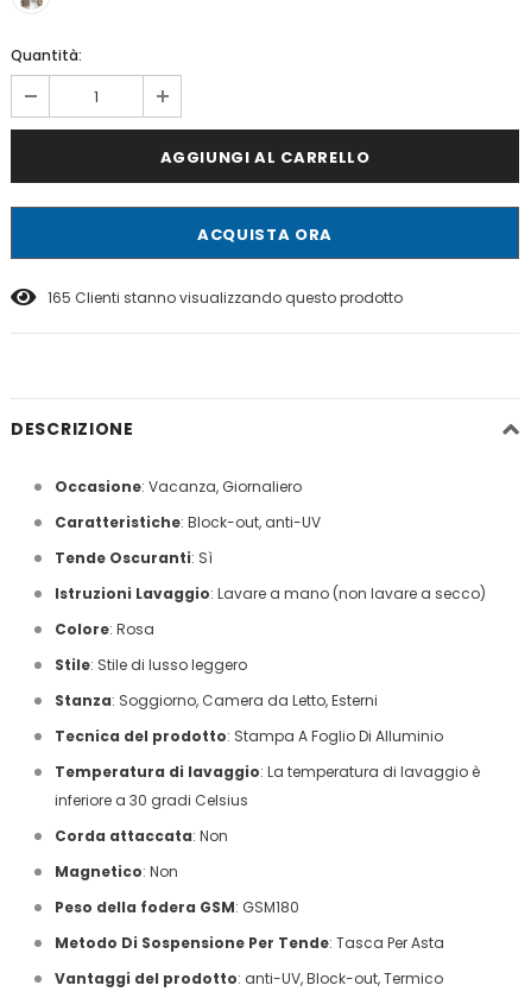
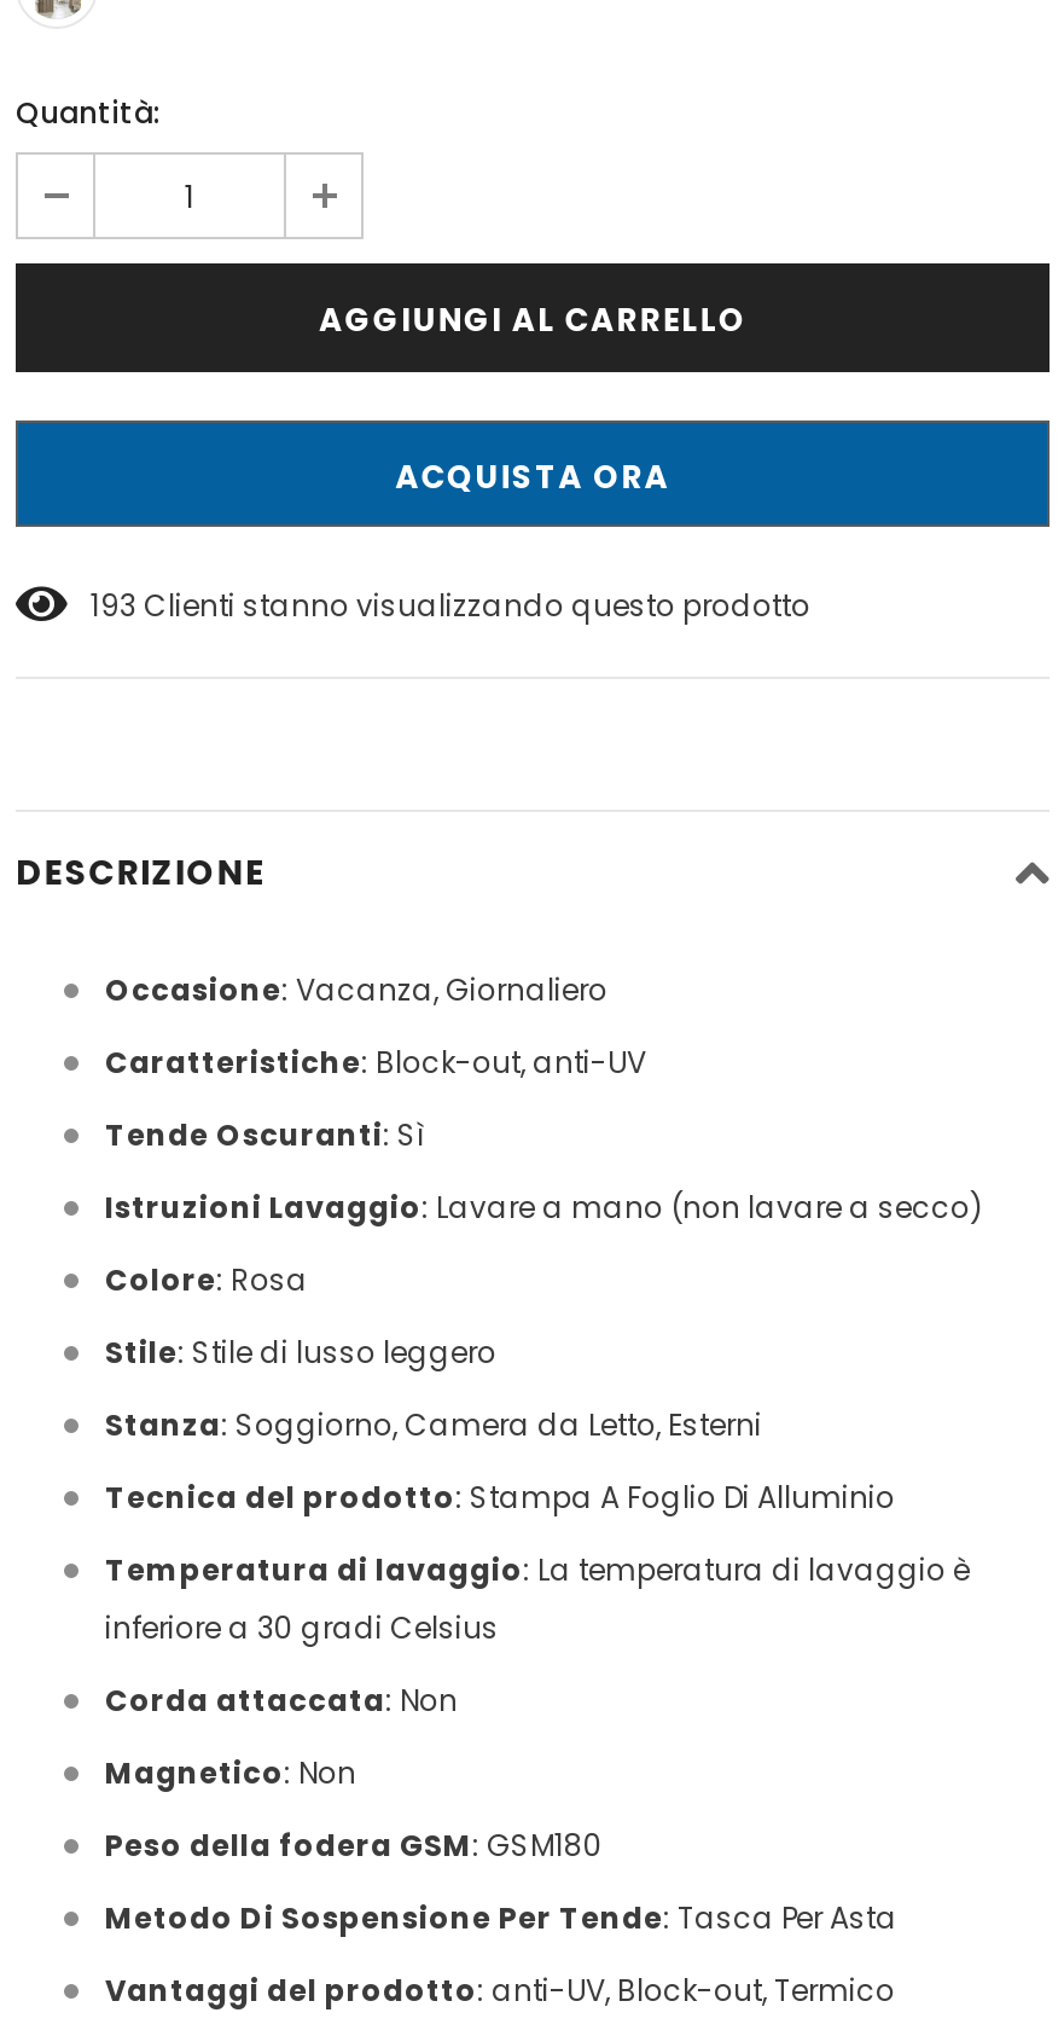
- 165 Clienti stanno visualizzando questo prodotto
+ 193 Clienti stanno visualizzando questo prodotto
